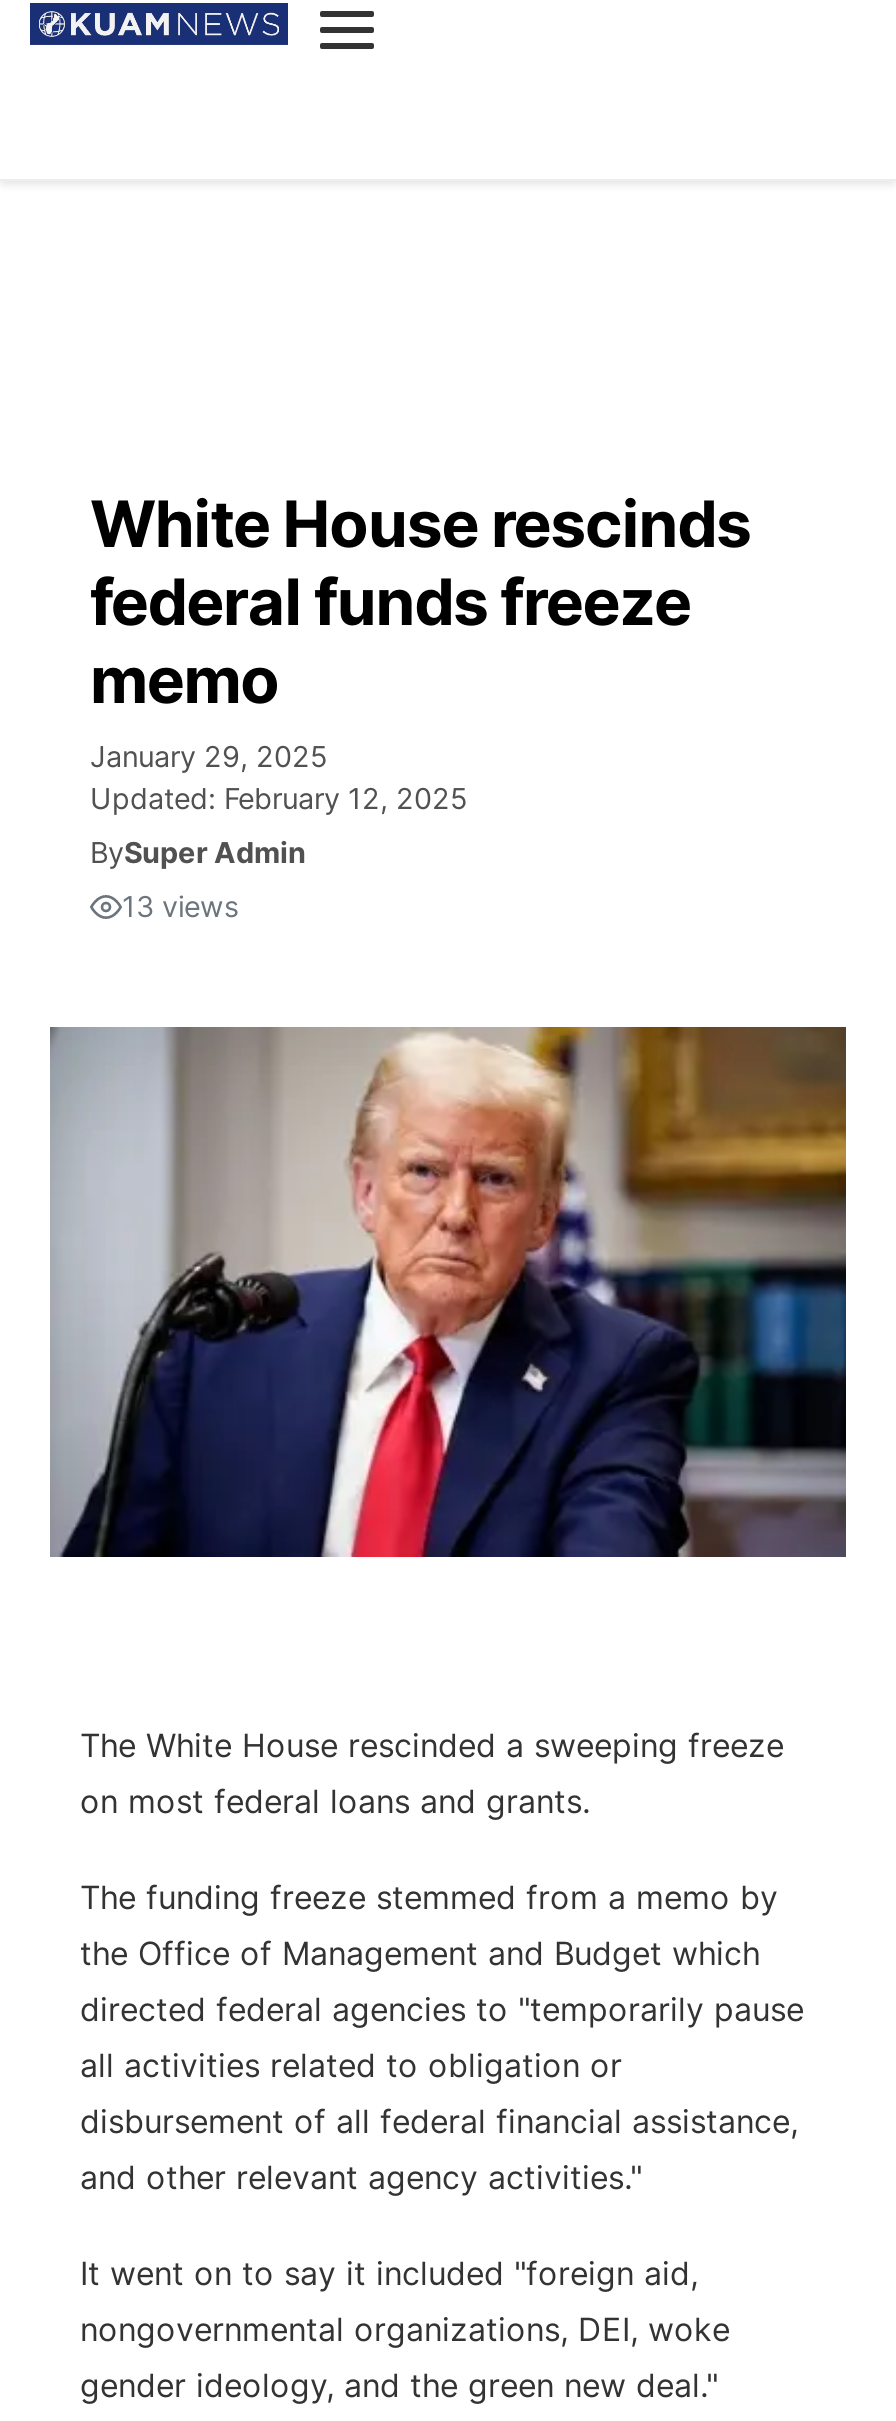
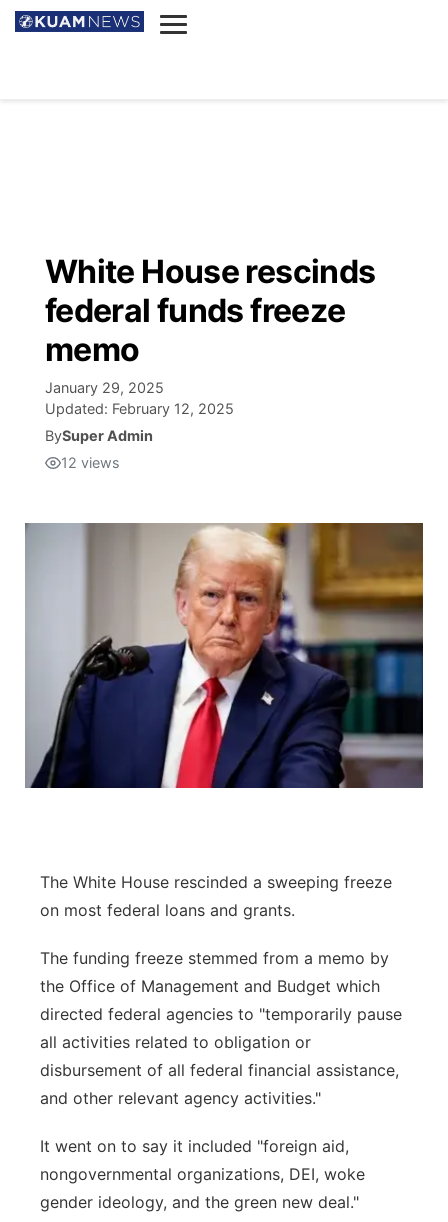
- 13 views
+ 12 views
